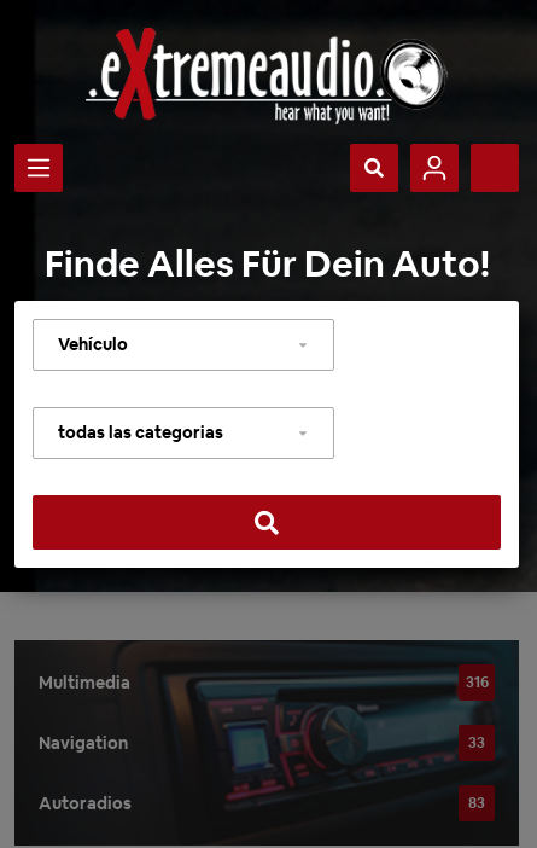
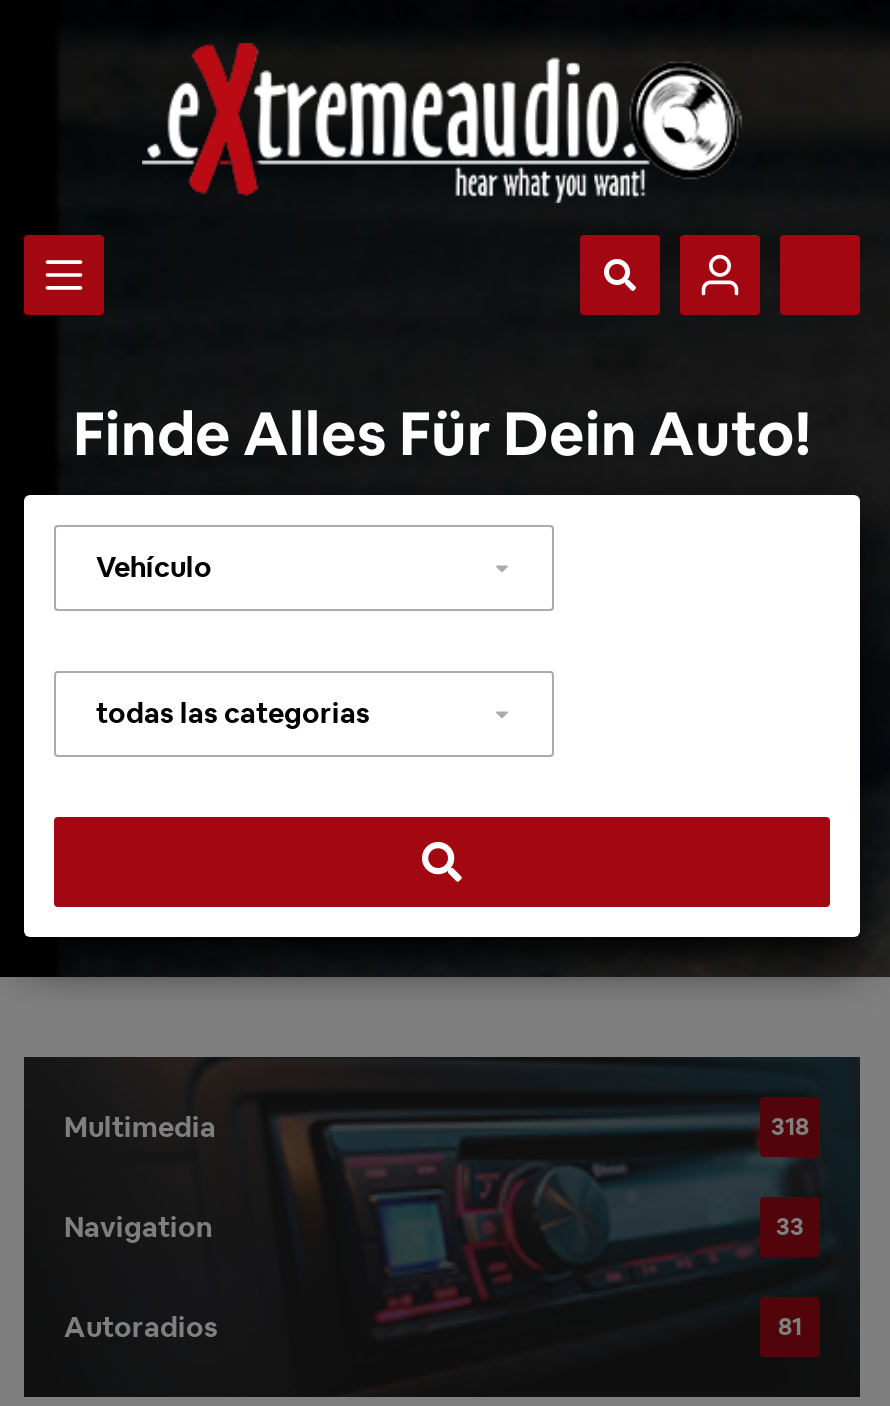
- 316
+ 318

- 83
+ 81
